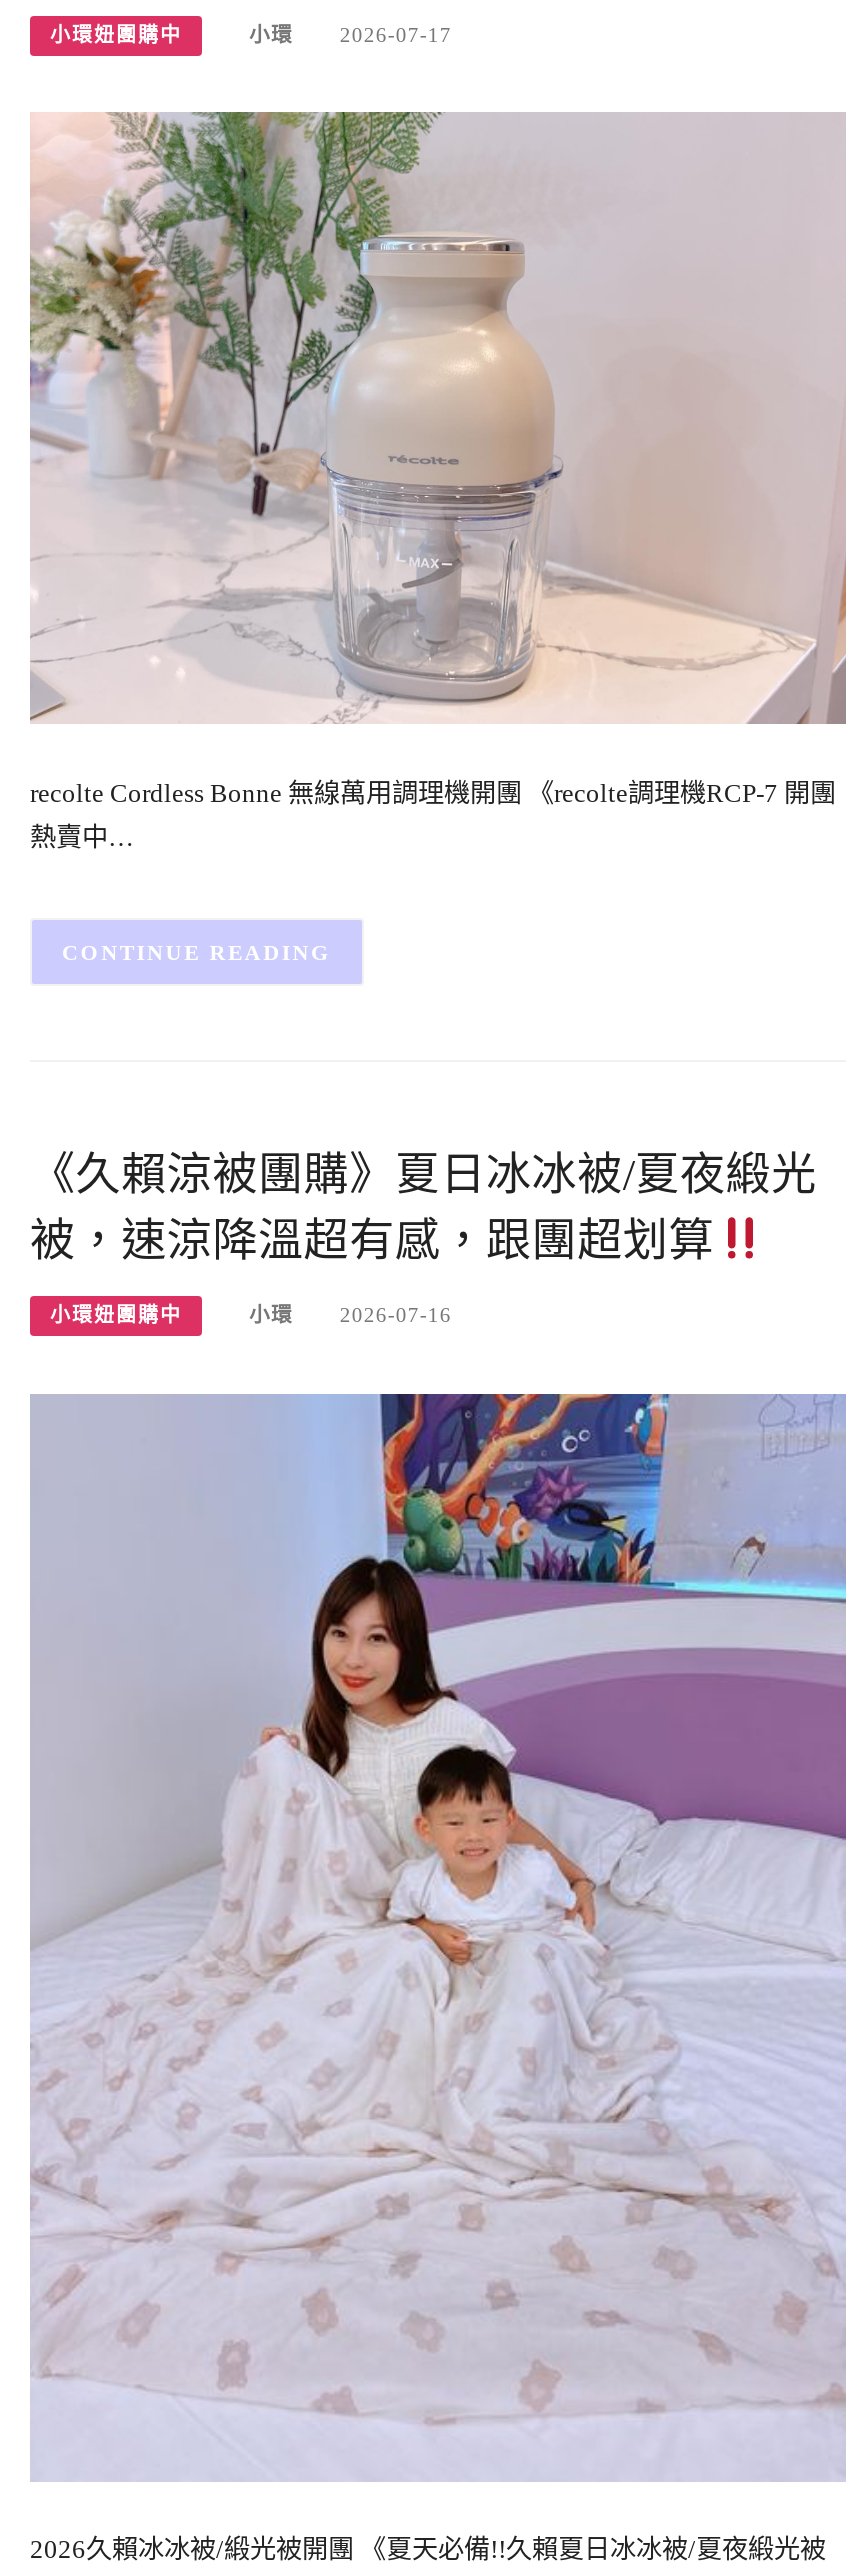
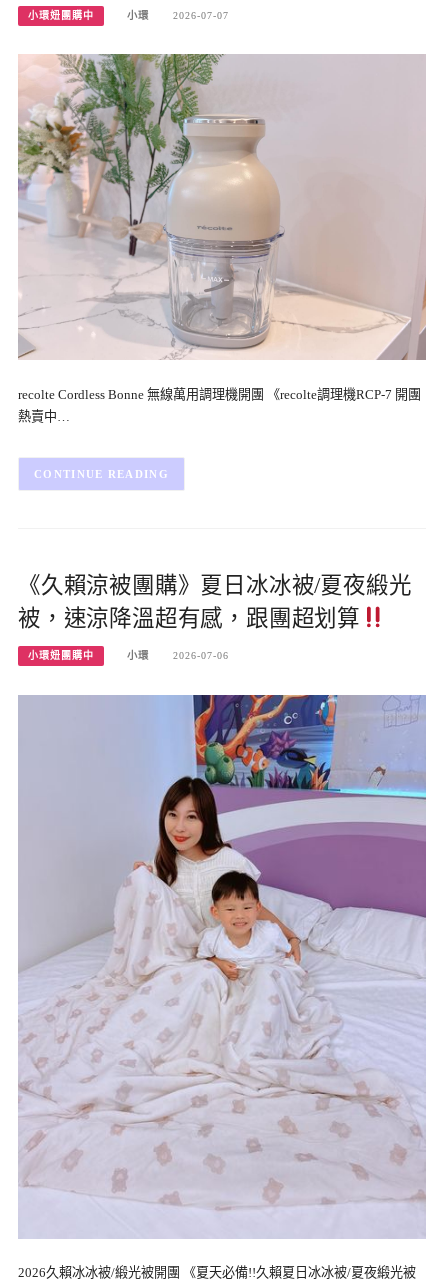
- 2026-07-17
+ 2026-07-07

- 2026-07-16
+ 2026-07-06
